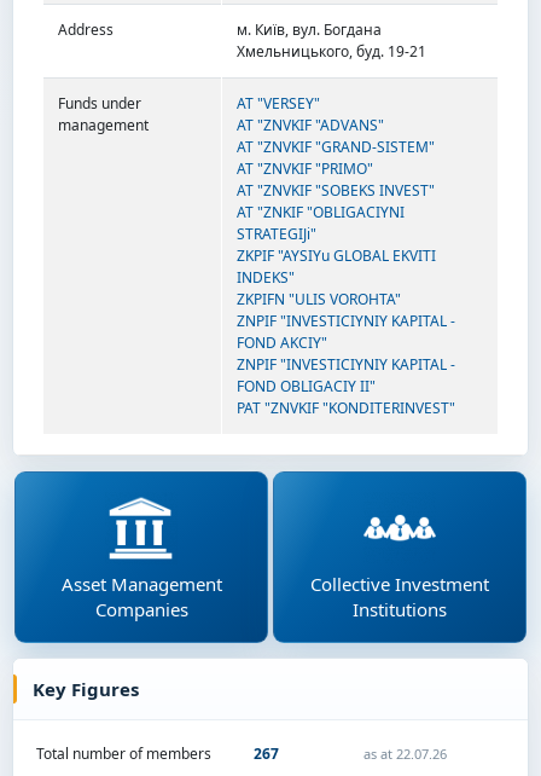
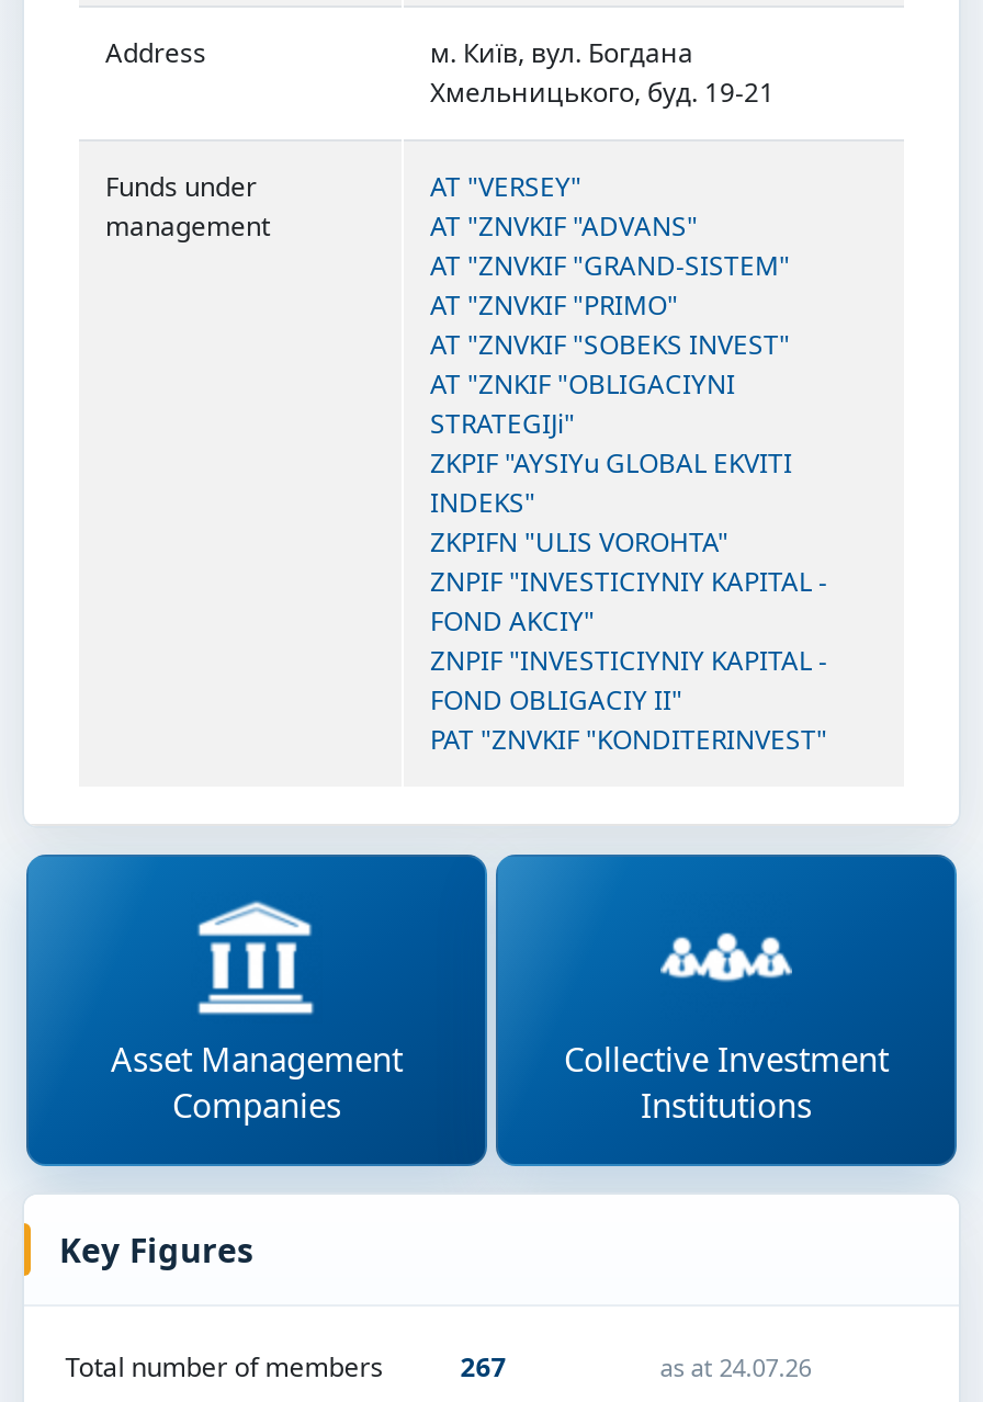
- as at 22.07.26
+ as at 24.07.26
